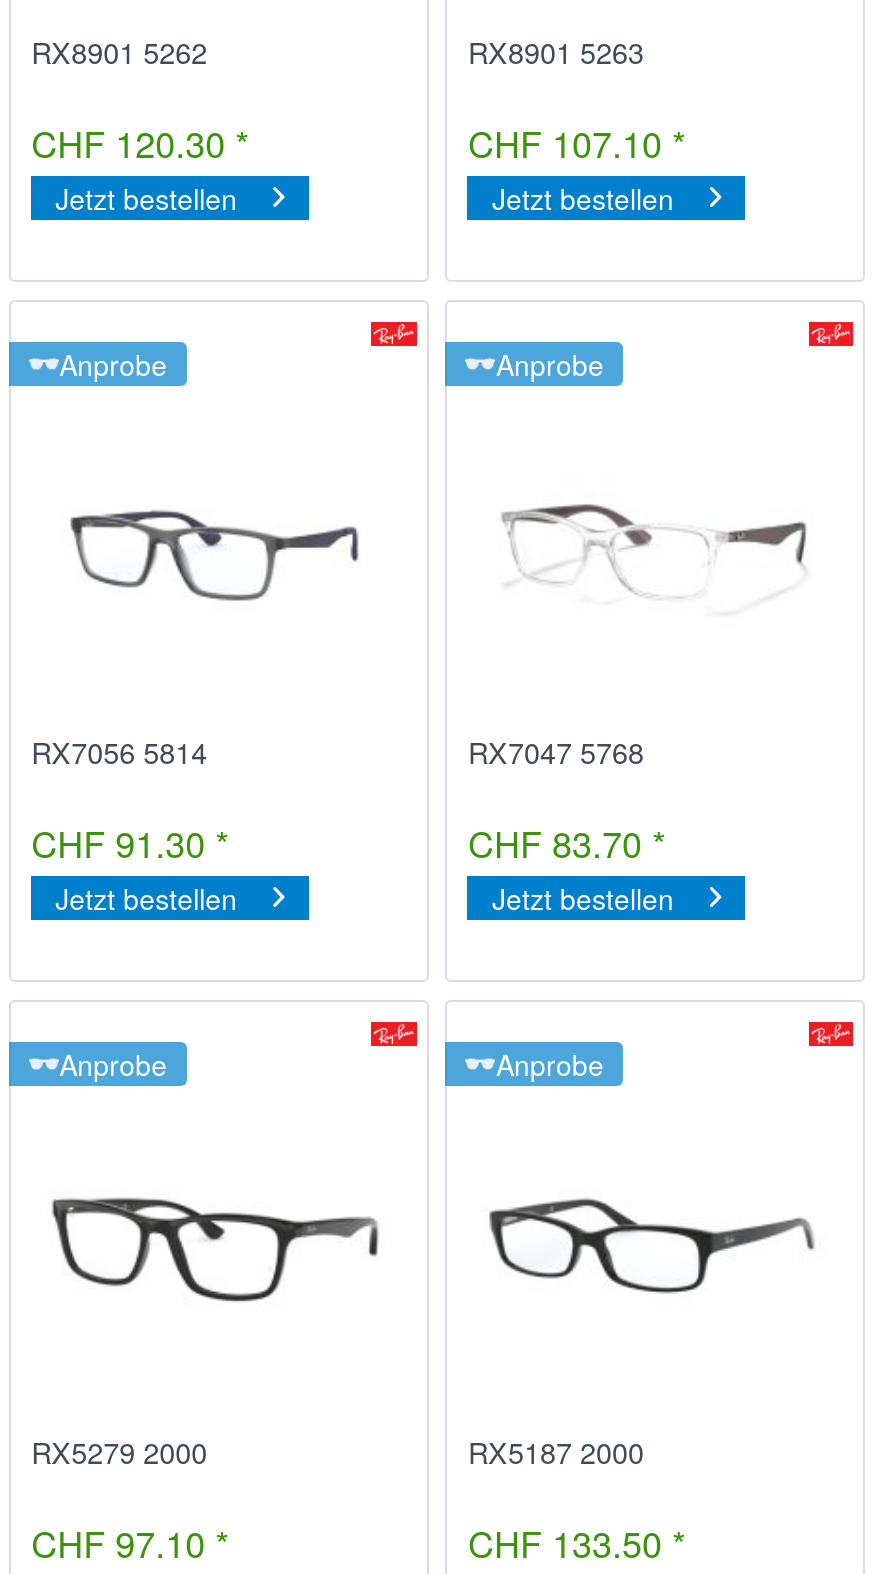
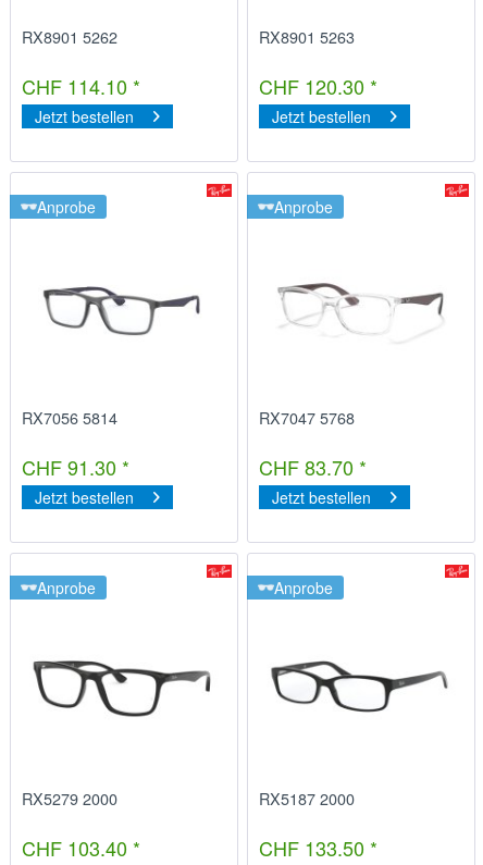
- CHF 120.30 *
+ CHF 114.10 *

- CHF 107.10 *
+ CHF 120.30 *

- CHF 97.10 *
+ CHF 103.40 *
